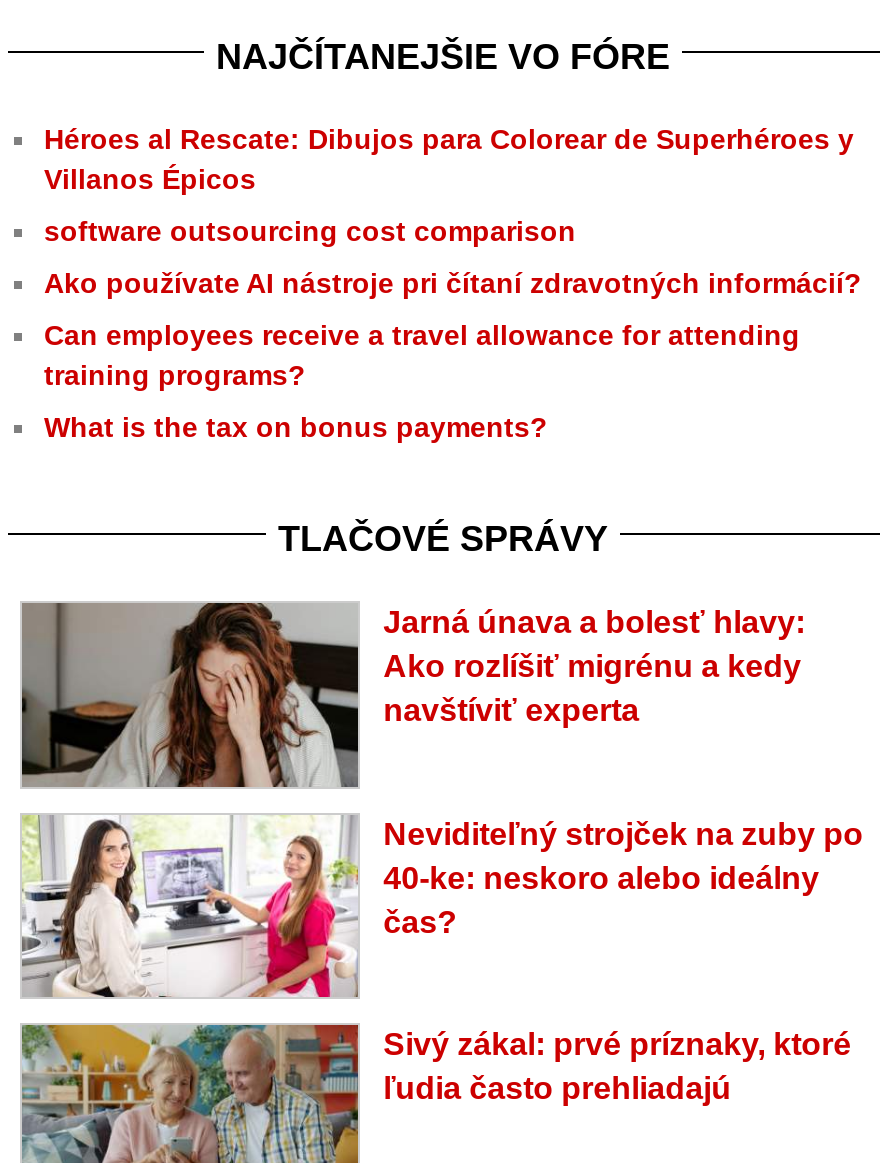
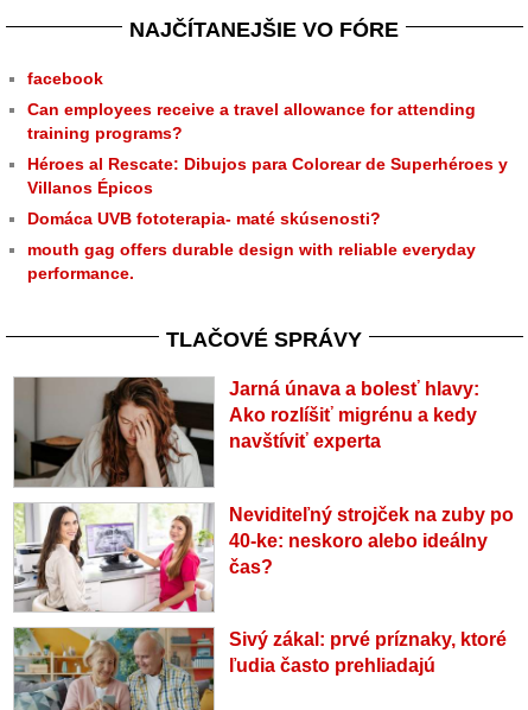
moved down: Héroes al Rescate: Dibujos para Colorear de Superhéroes y | Villanos Épicos

- software outsourcing cost comparison
- Ako používate AI nástroje pri čítaní zdravotných informácií?
+ facebook

moved up: Can employees receive a travel allowance for attending | training programs?

- What is the tax on bonus payments?
+ Domáca UVB fototerapia- maté skúsenosti?
+ mouth gag offers durable design with reliable everyday
+ performance.
